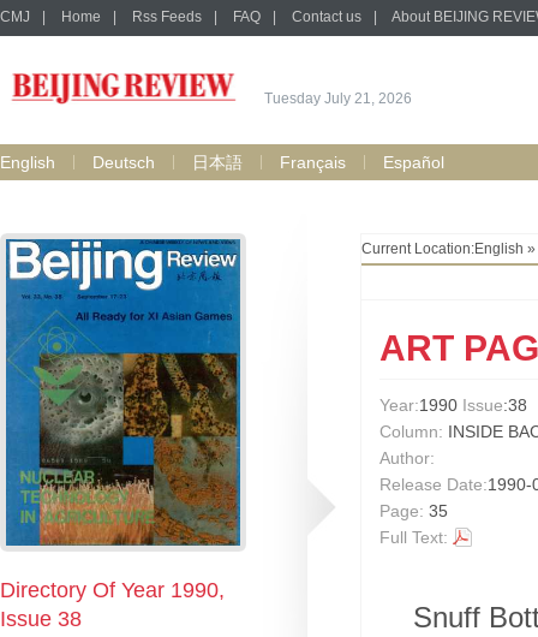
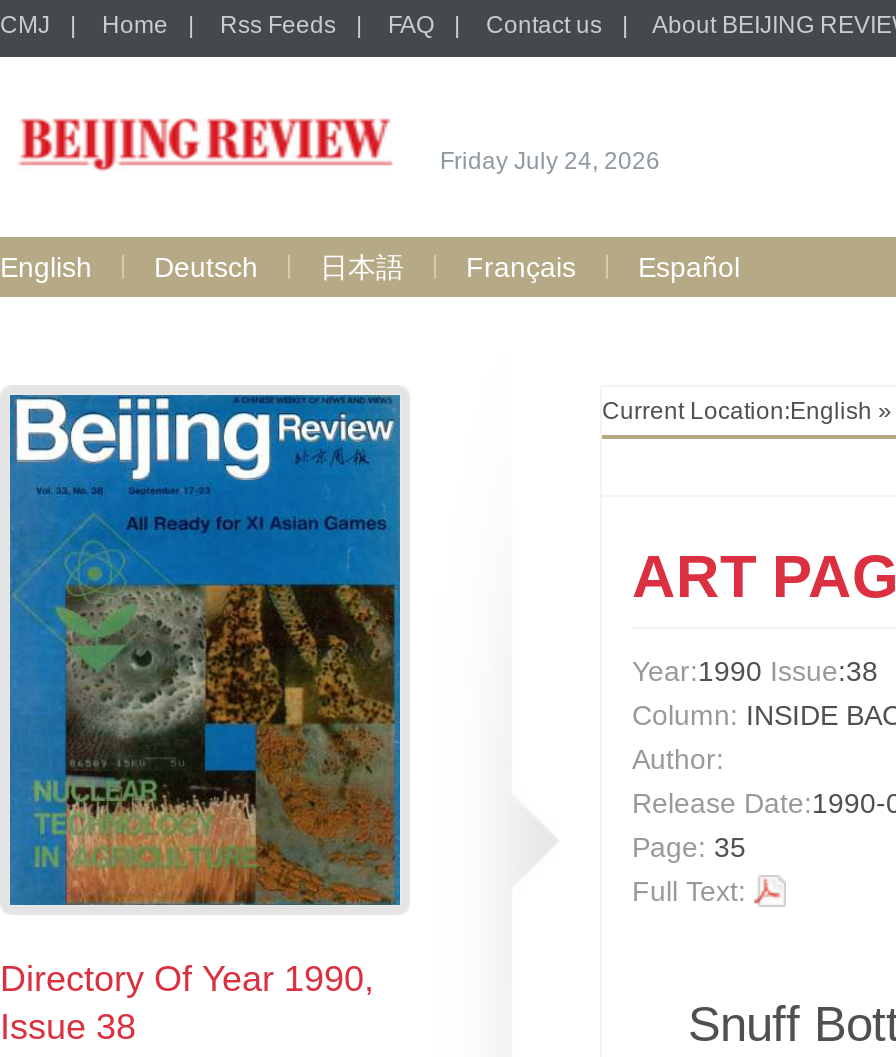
- Tuesday July 21, 2026
+ Friday July 24, 2026
